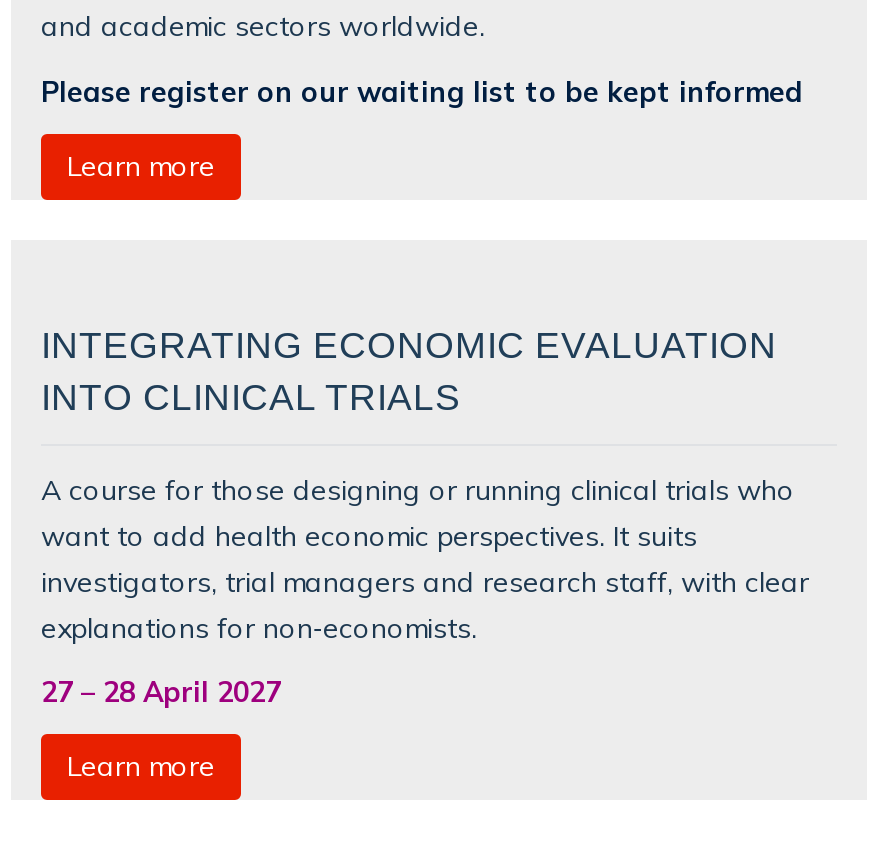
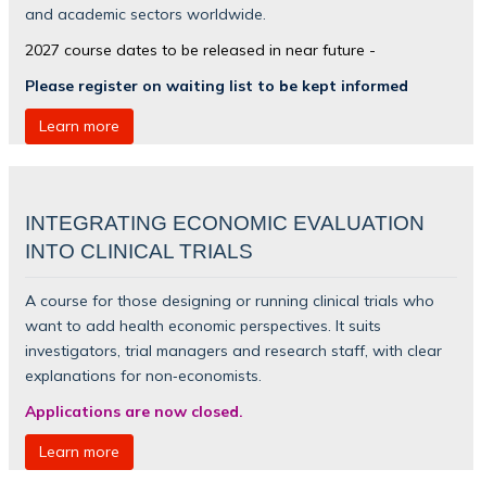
- Please register on our waiting list to be kept informed
+ 2027 course dates to be released in near future -
+ Please register on waiting list to be kept informed

- 27 – 28 April 2027
+ Applications are now closed.
